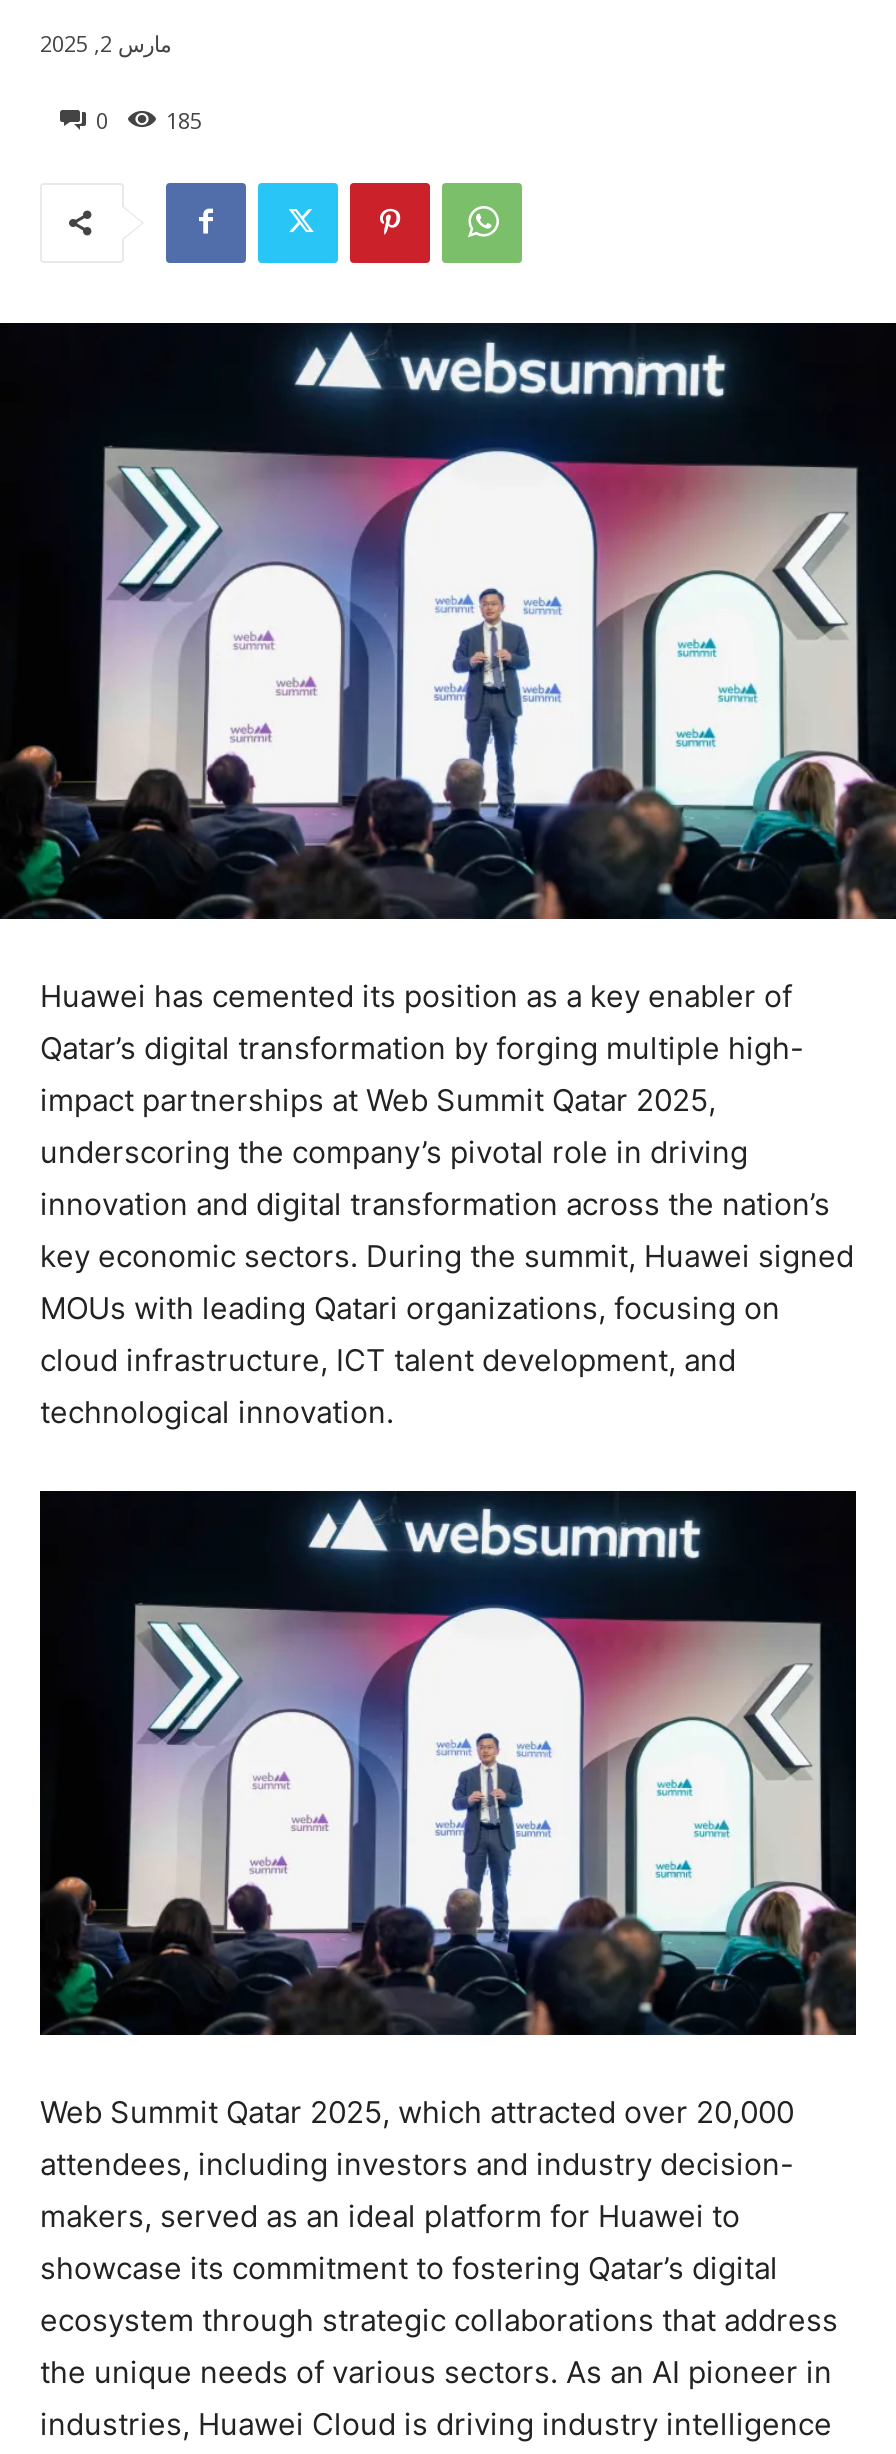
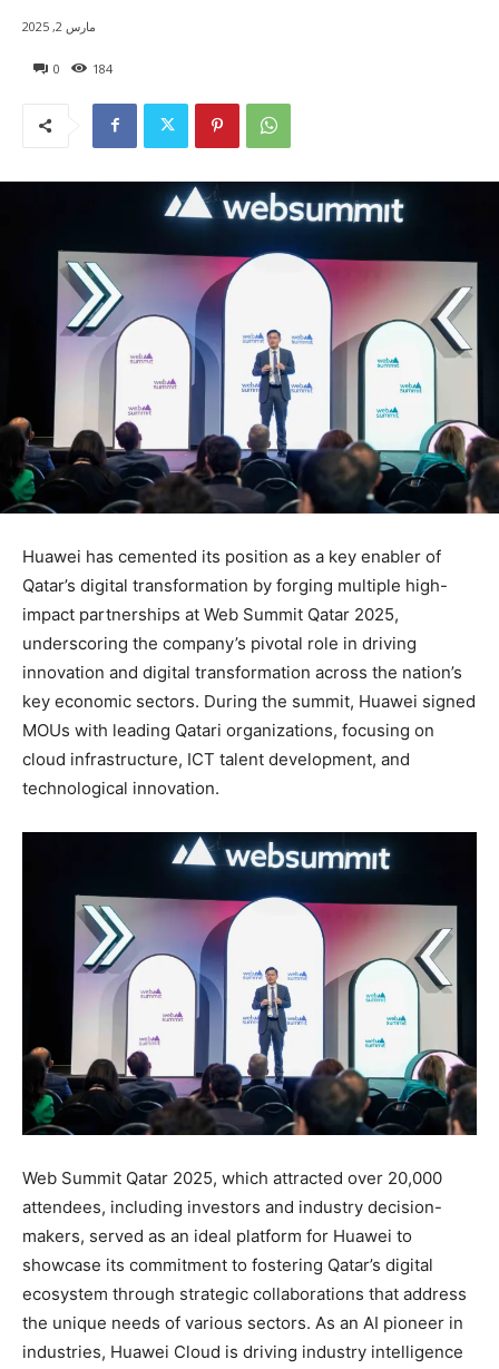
- 0 185
+ 0 184
